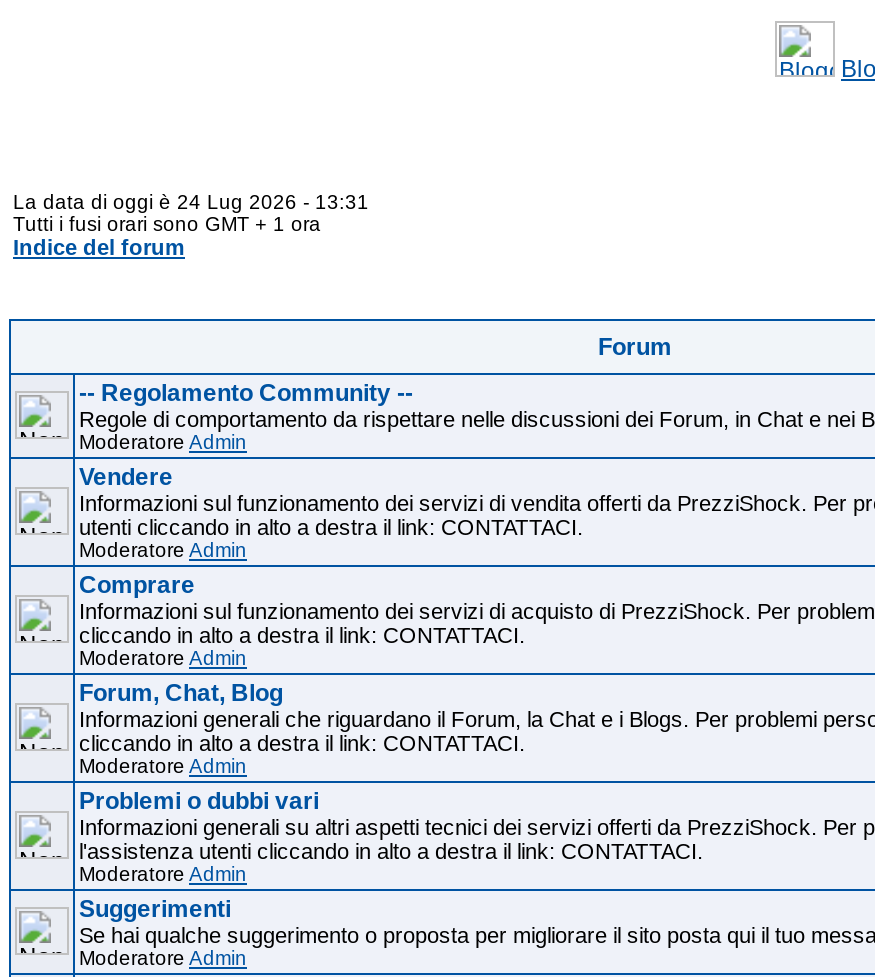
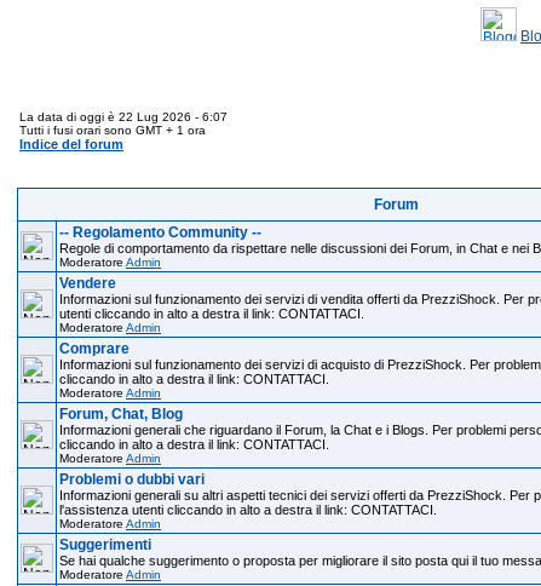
- La data di oggi è 24 Lug 2026 - 13:31
+ La data di oggi è 22 Lug 2026 - 6:07
